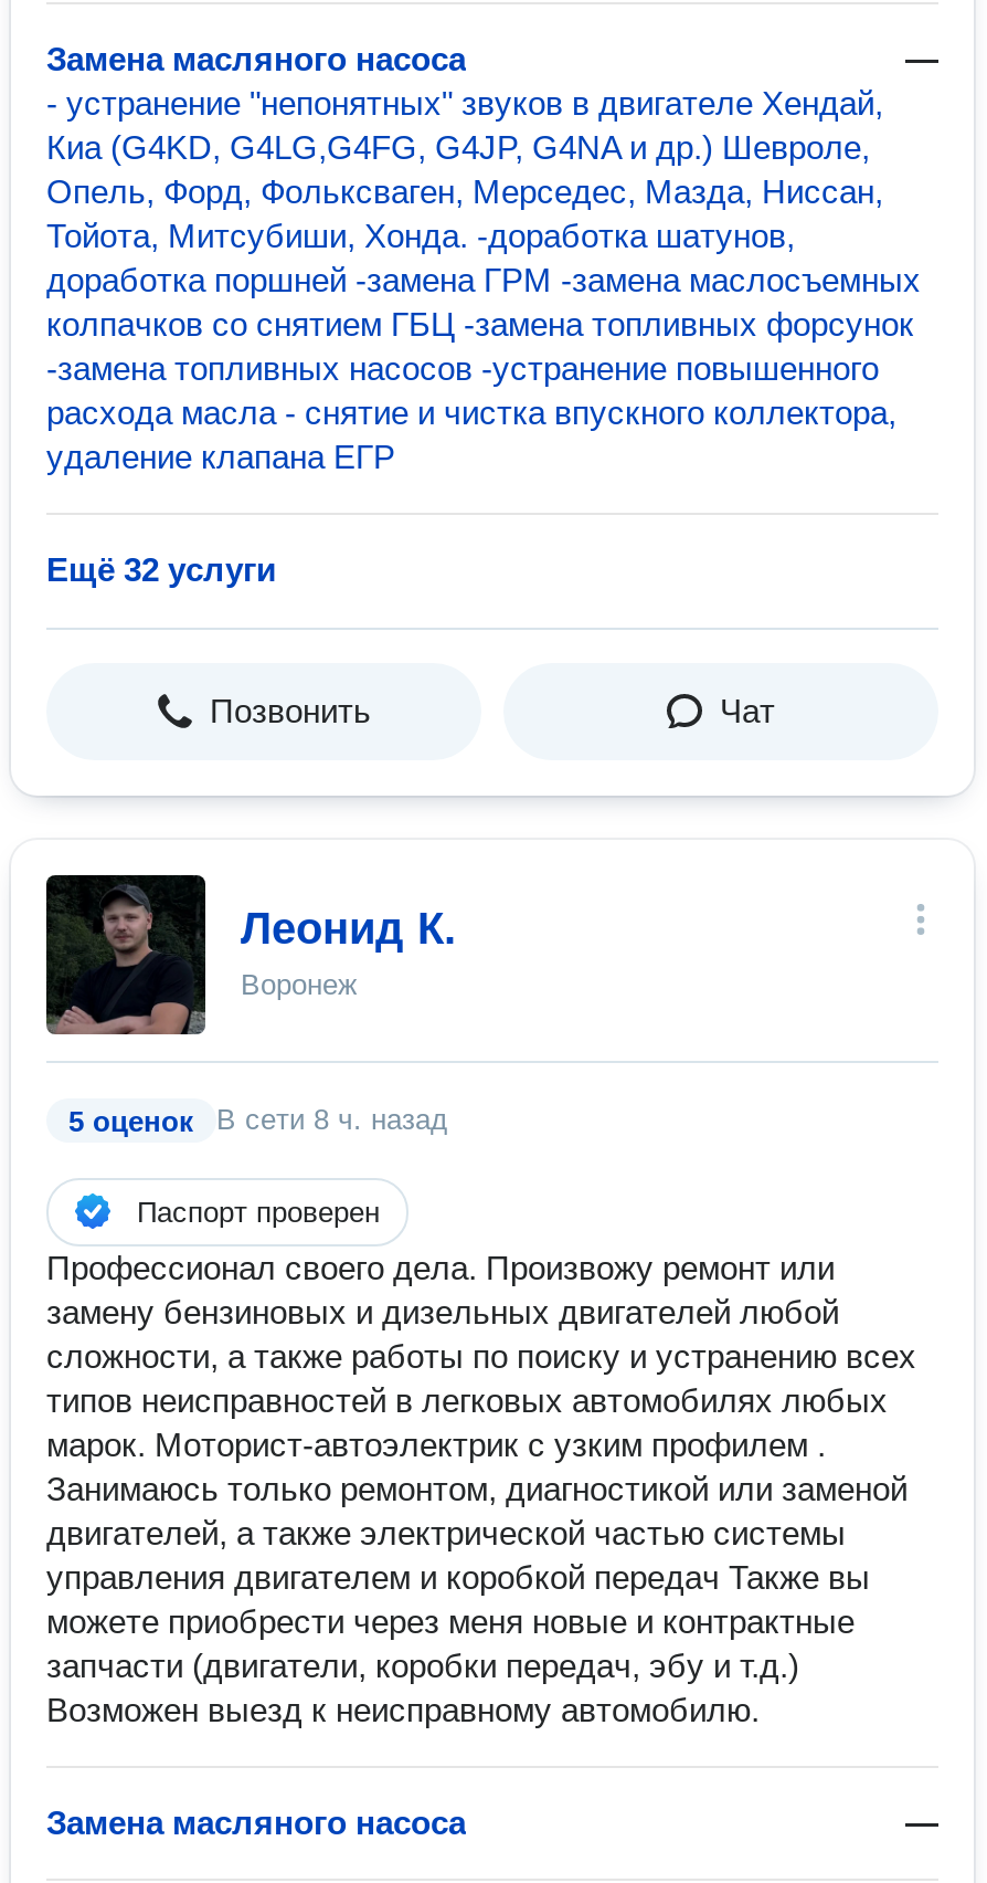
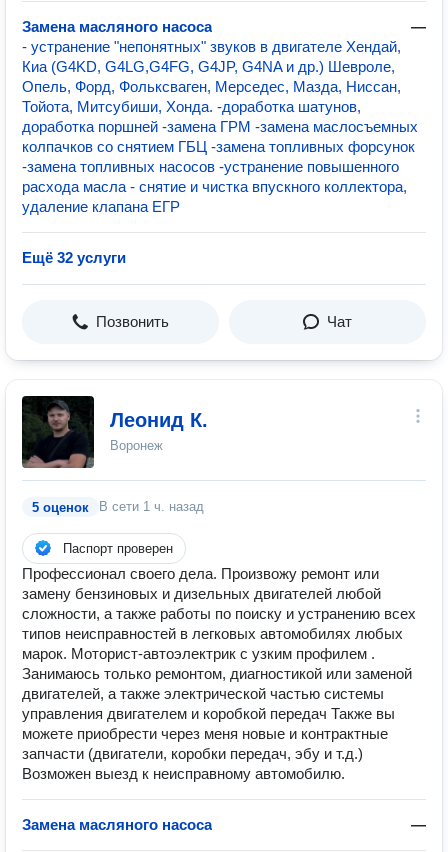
- 5 оценок В сети 8 ч. назад
+ 5 оценок В сети 1 ч. назад
